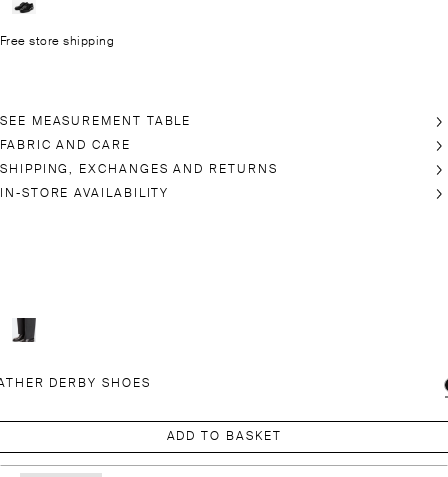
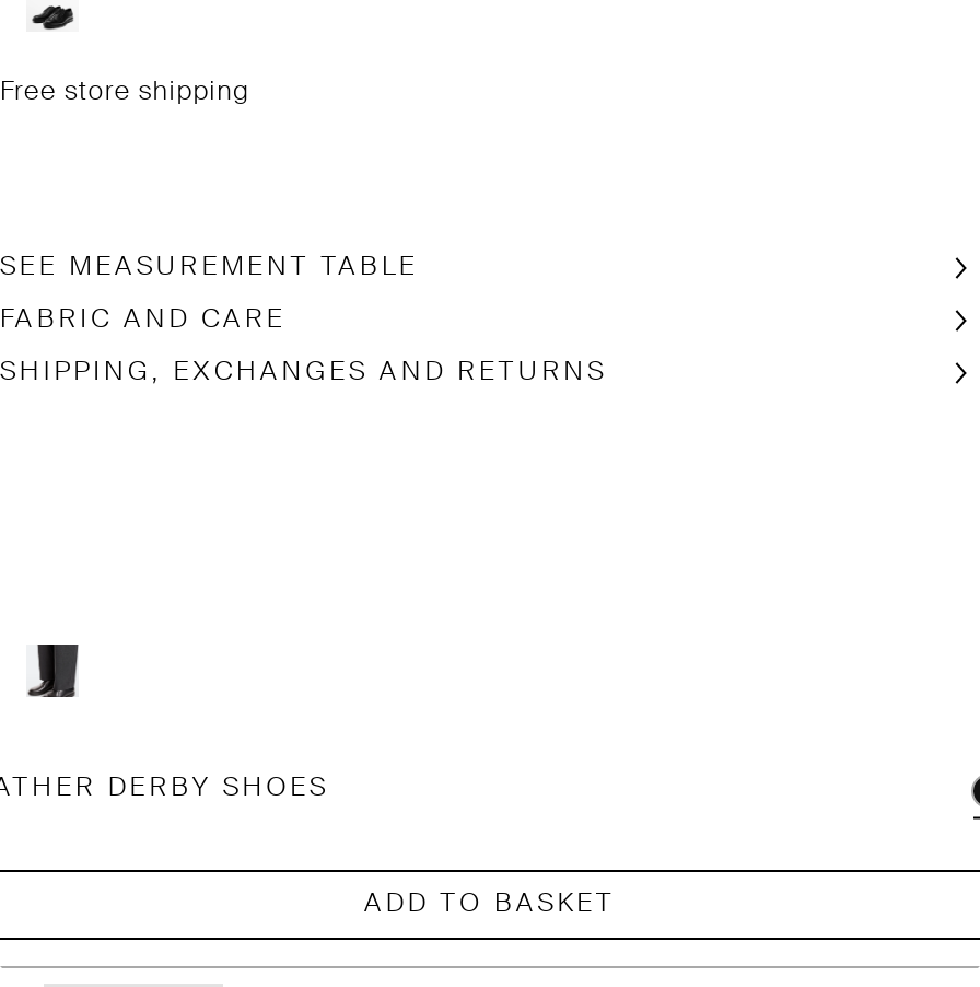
- IN-STORE AVAILABILITY
